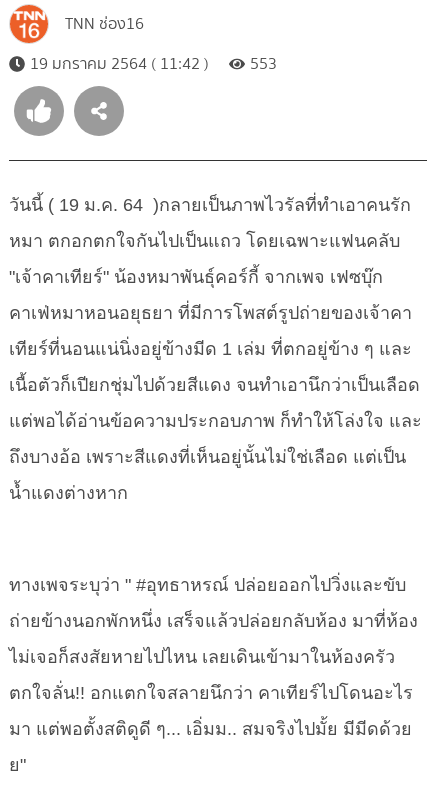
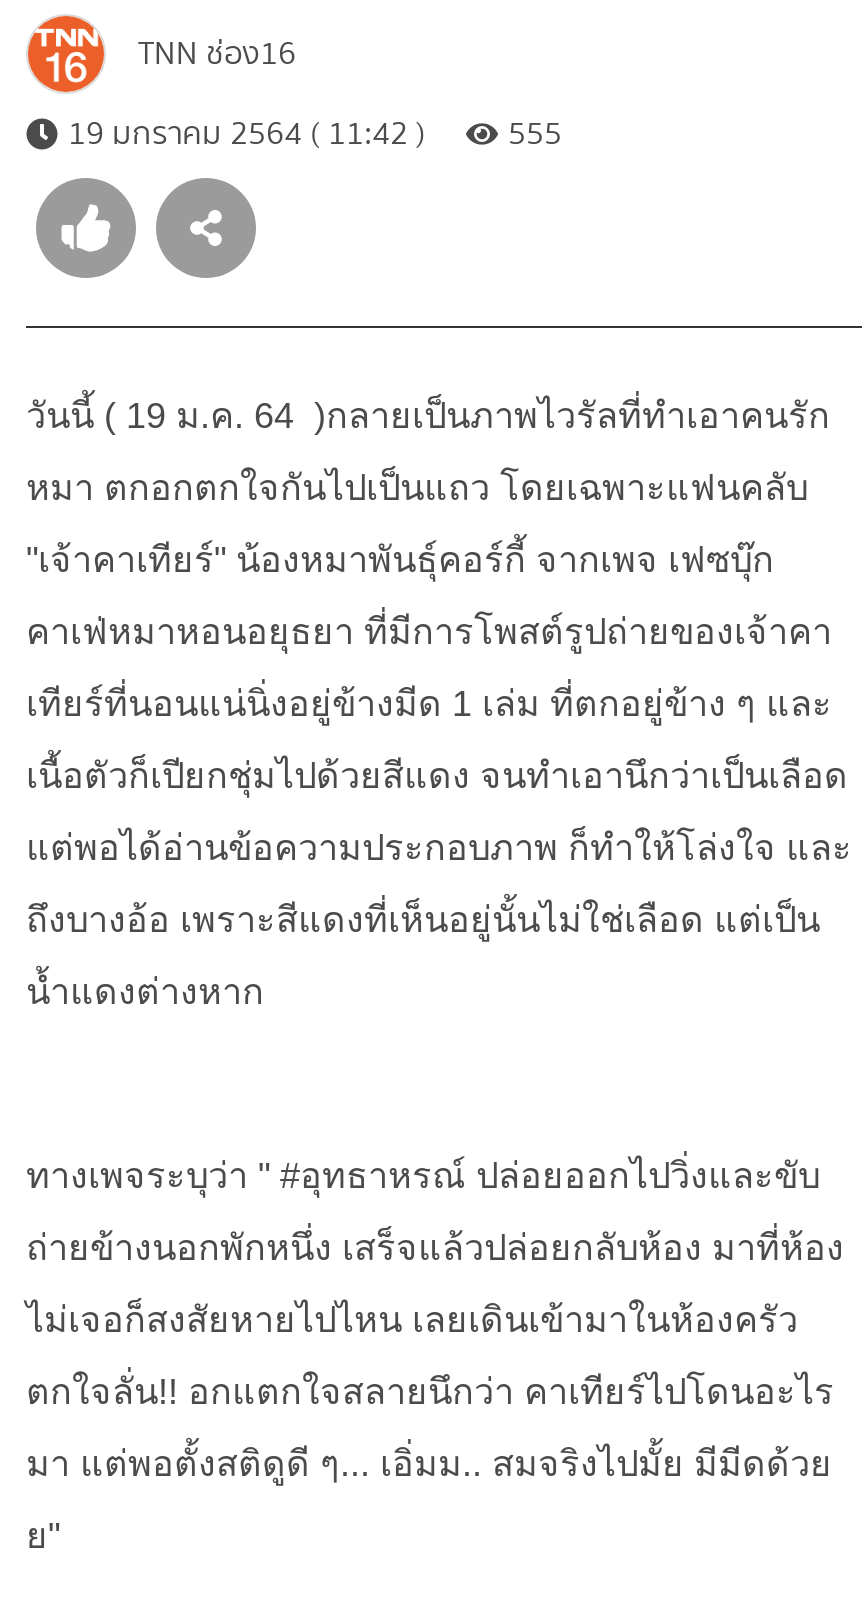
- 19 มกราคม 2564 ( 11:42 ) 553
+ 19 มกราคม 2564 ( 11:42 ) 555
